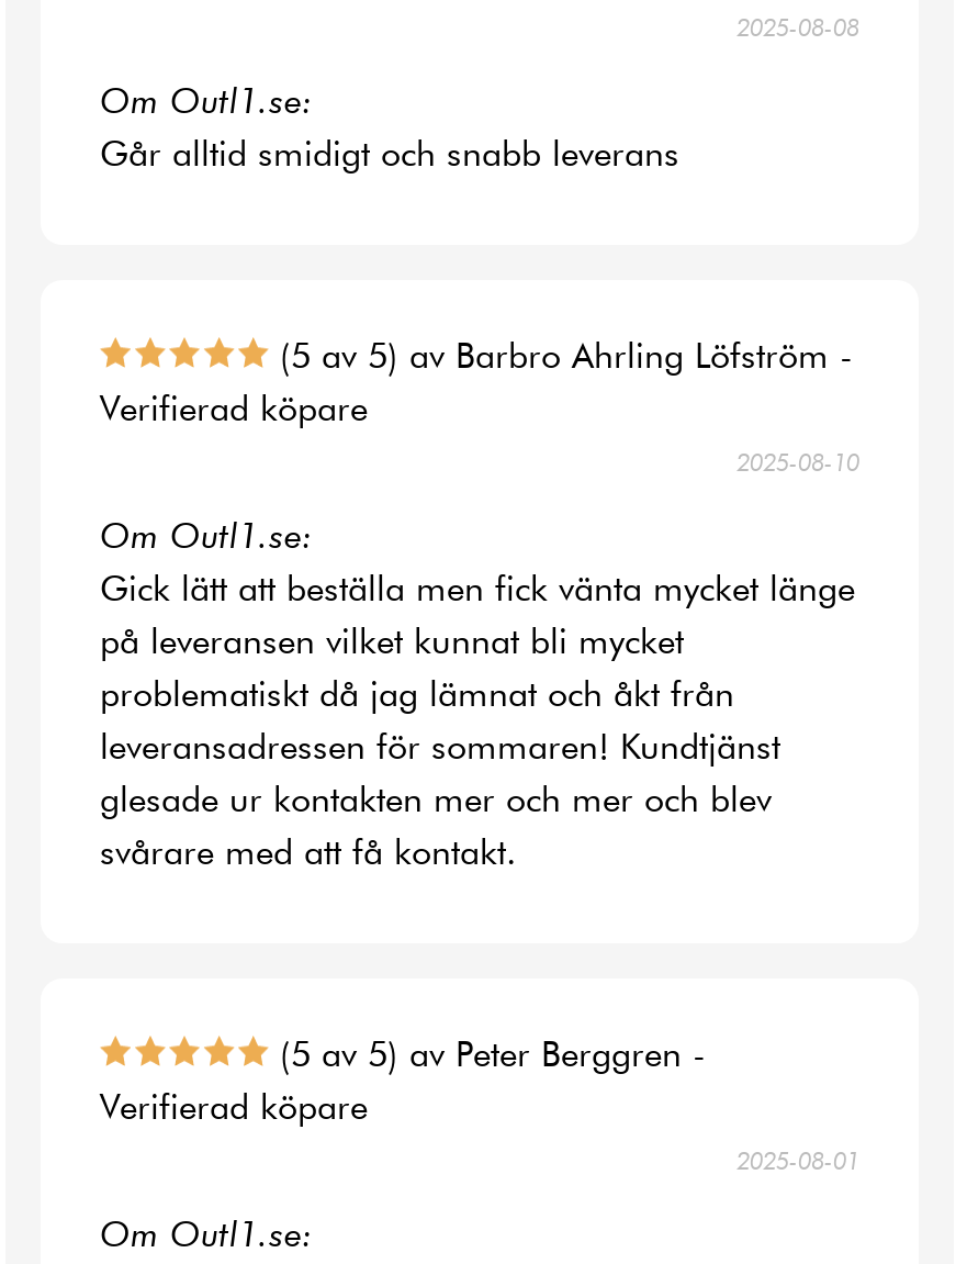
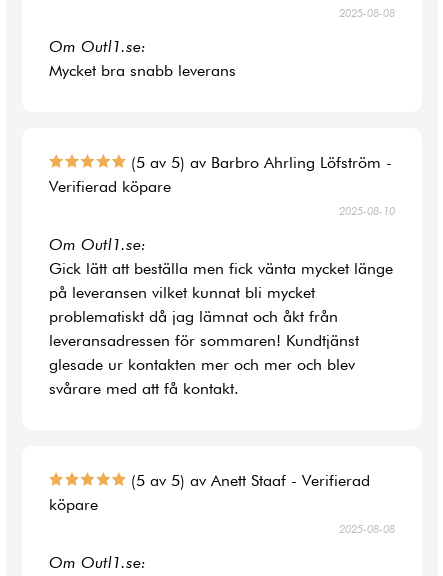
- Går alltid smidigt och snabb leverans
+ Mycket bra snabb leverans

- (5 av 5) av Peter Berggren -
- Verifierad köpare
- 2025-08-01
+ (5 av 5) av Anett Staaf - Verifierad
+ köpare
+ 2025-08-08
